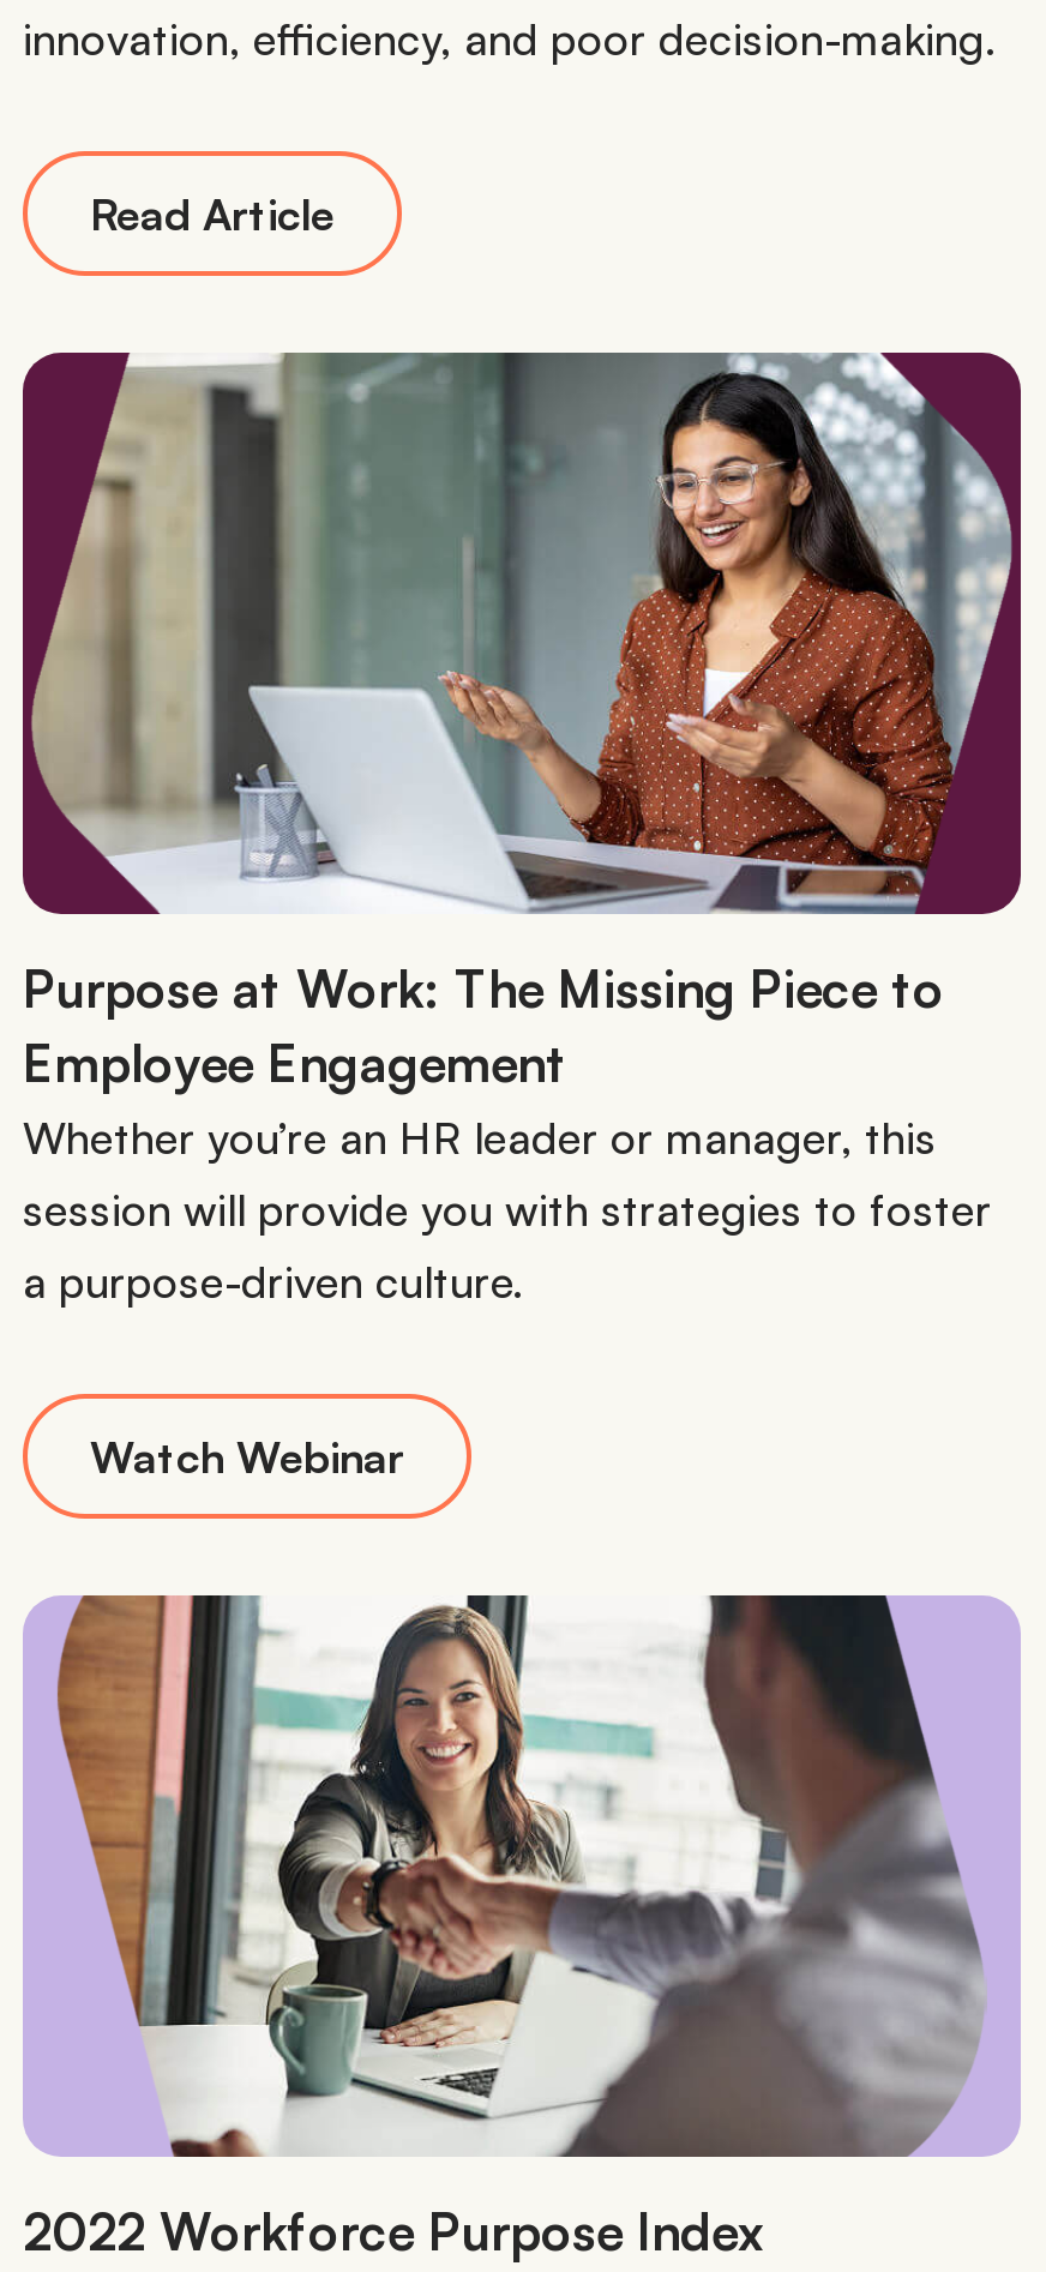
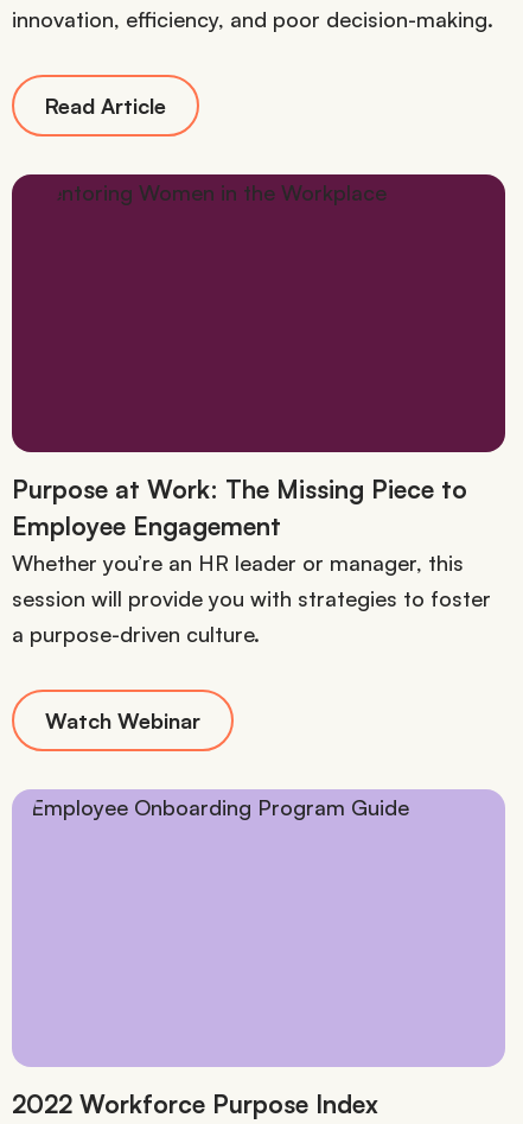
- [image]

- [image]
